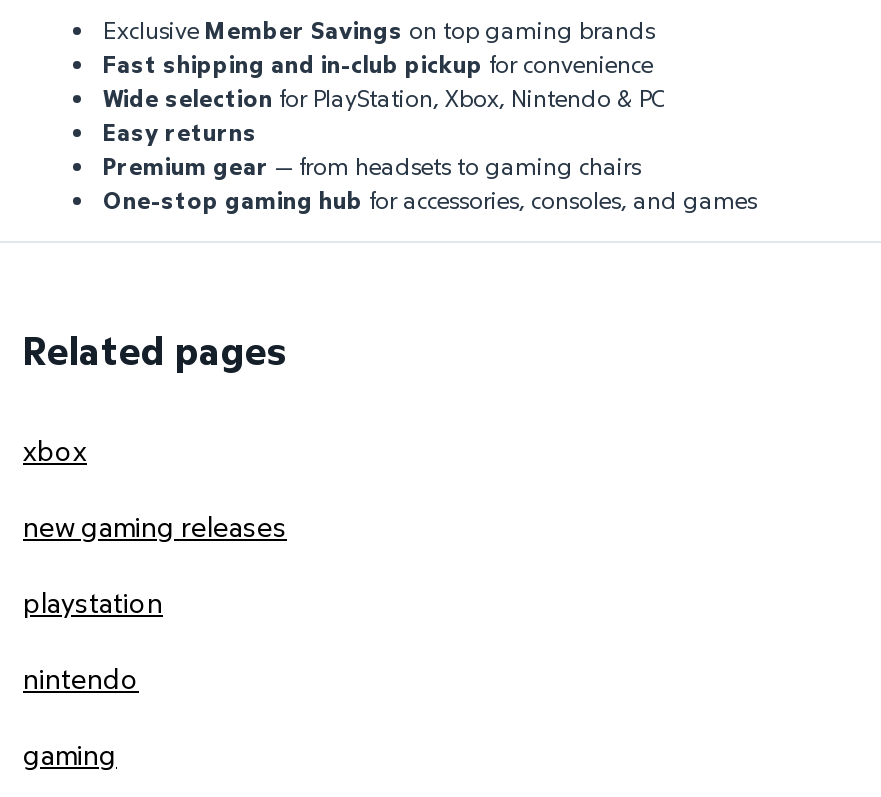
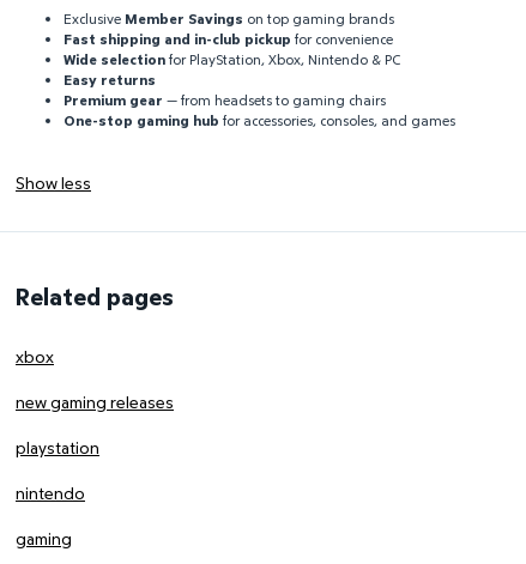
+ Show less
